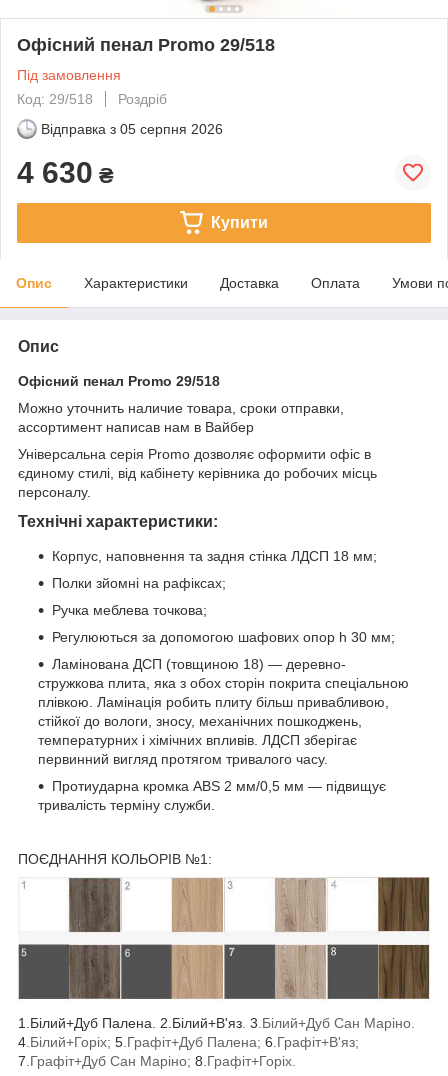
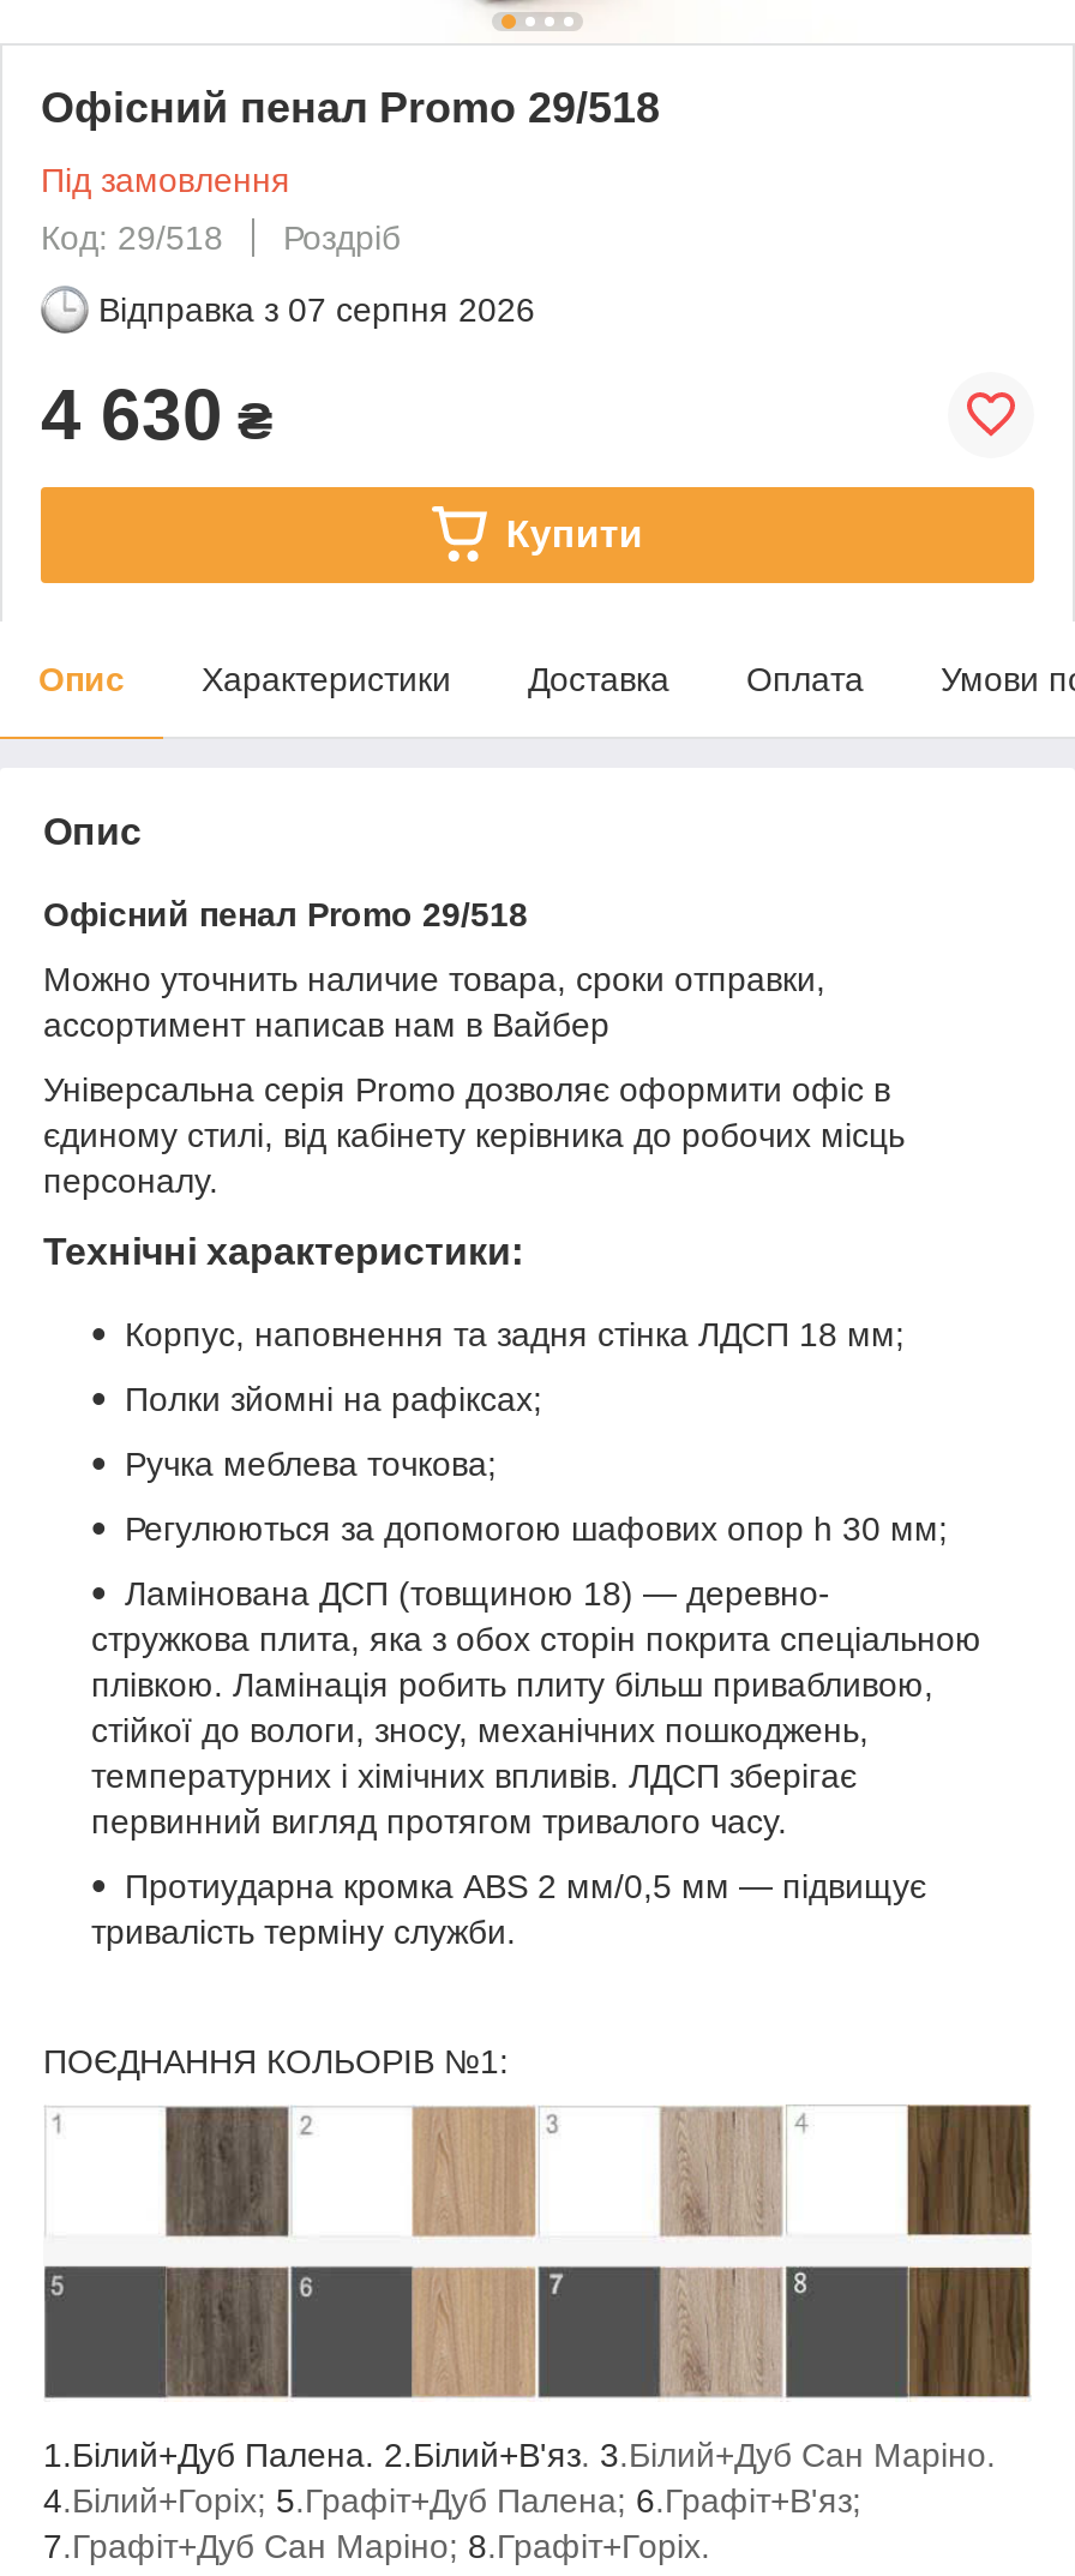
- Відправка з 05 серпня 2026
+ Відправка з 07 серпня 2026
